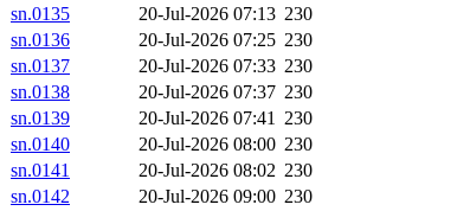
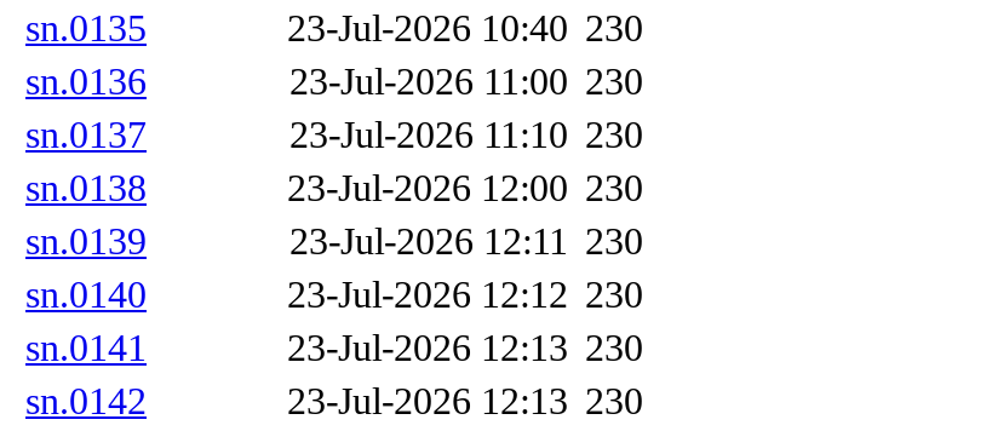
- 20-Jul-2026 07:13 230
+ 23-Jul-2026 10:40 230

- 20-Jul-2026 07:25 230
+ 23-Jul-2026 11:00 230

- 20-Jul-2026 07:33 230
+ 23-Jul-2026 11:10 230

- 20-Jul-2026 07:37 230
+ 23-Jul-2026 12:00 230

- 20-Jul-2026 07:41 230
+ 23-Jul-2026 12:11 230

- 20-Jul-2026 08:00 230
+ 23-Jul-2026 12:12 230

- 20-Jul-2026 08:02 230
+ 23-Jul-2026 12:13 230

- 20-Jul-2026 09:00 230
+ 23-Jul-2026 12:13 230
